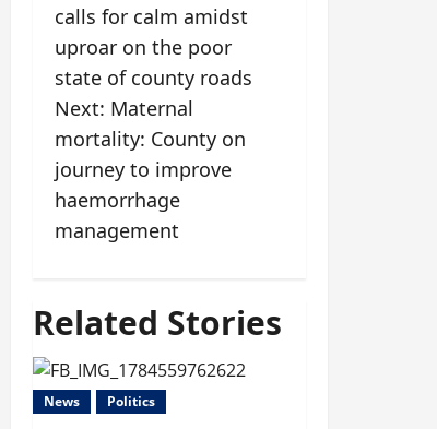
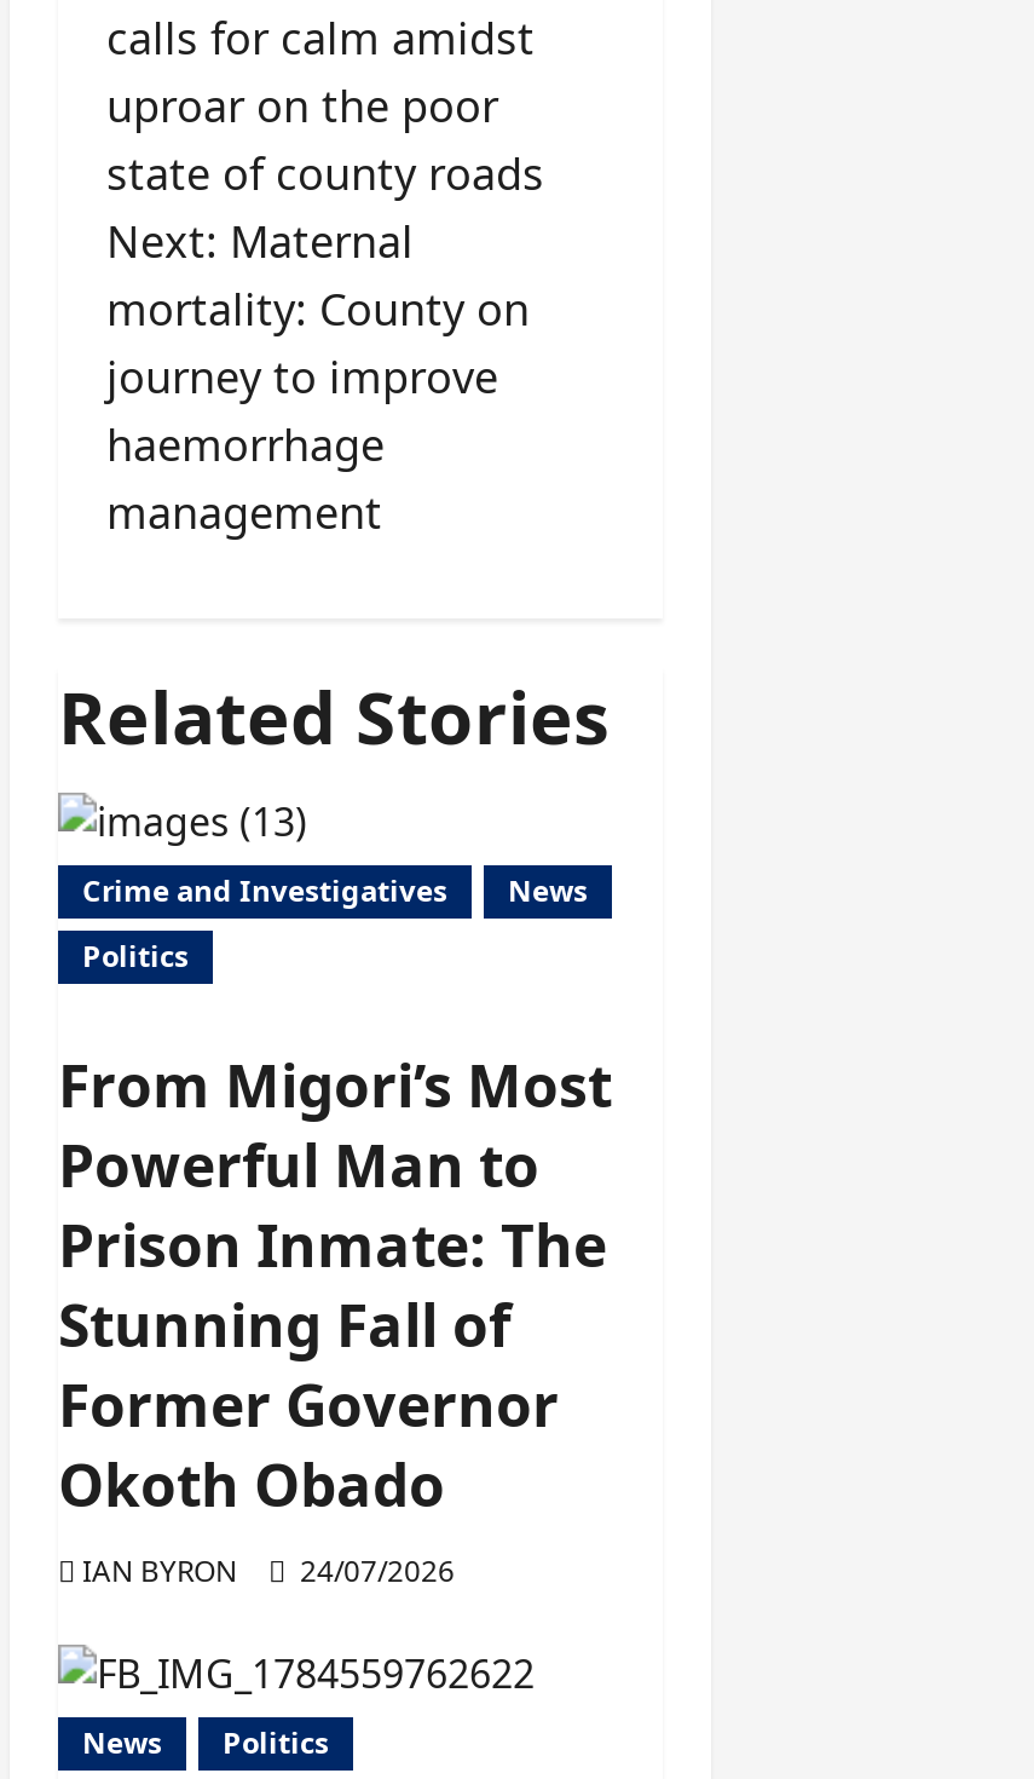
+ Crime and Investigatives
+ News
+ Politics
+ From Migori’s Most
+ Powerful Man to
+ Prison Inmate: The
+ Stunning Fall of
+ Former Governor
+ Okoth Obado
+ IAN BYRON
+ 24/07/2026
